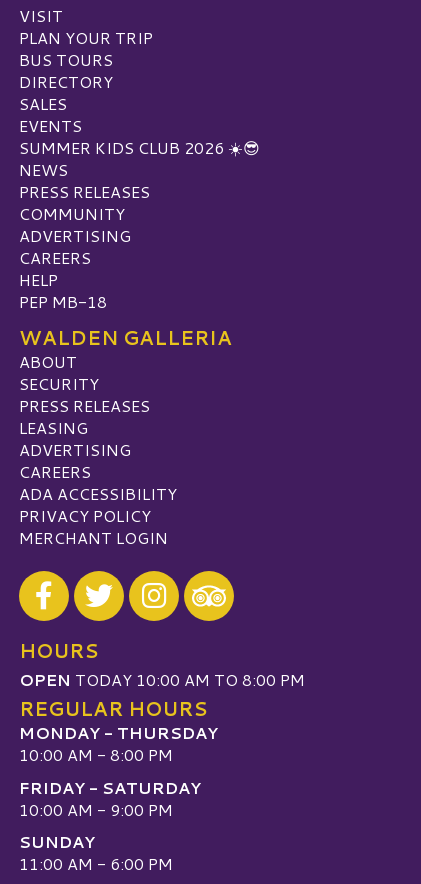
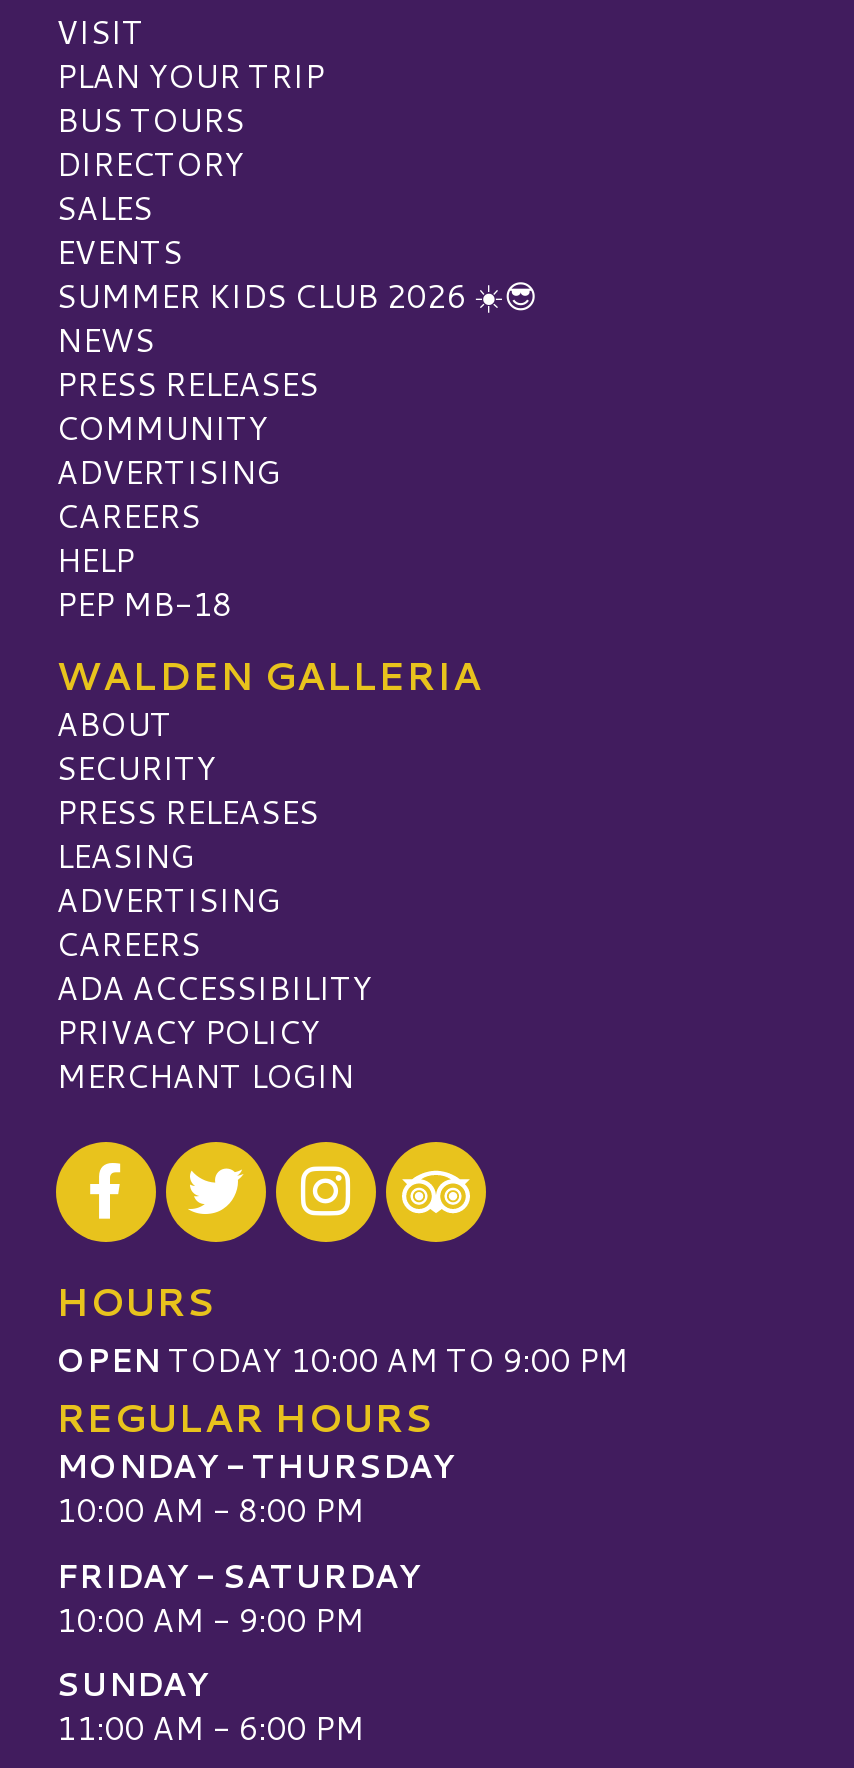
- OPEN TODAY 10:00 AM TO 8:00 PM
+ OPEN TODAY 10:00 AM TO 9:00 PM
